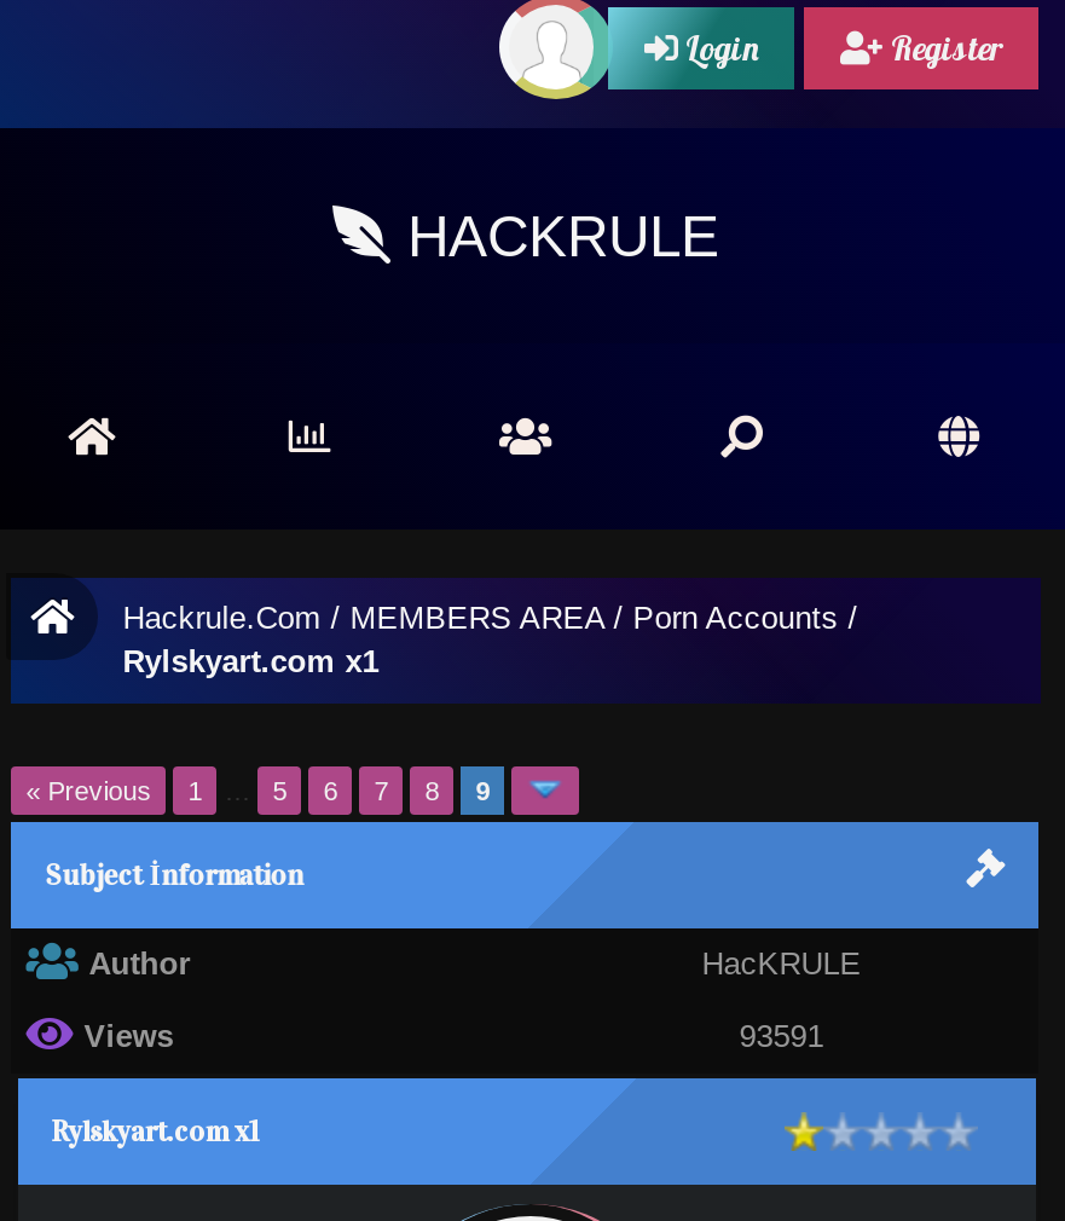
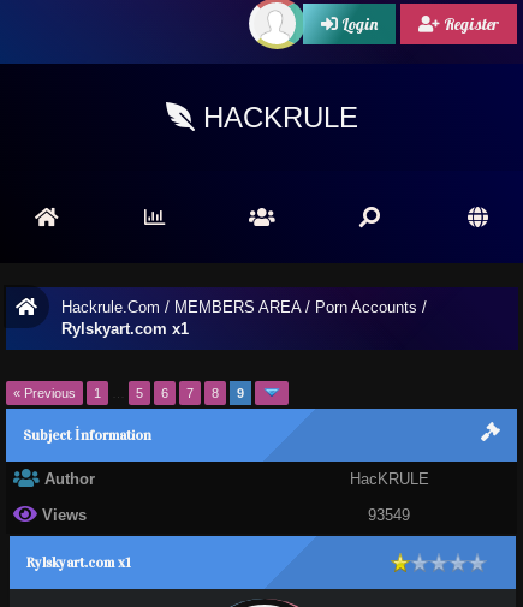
- 93591
+ 93549
